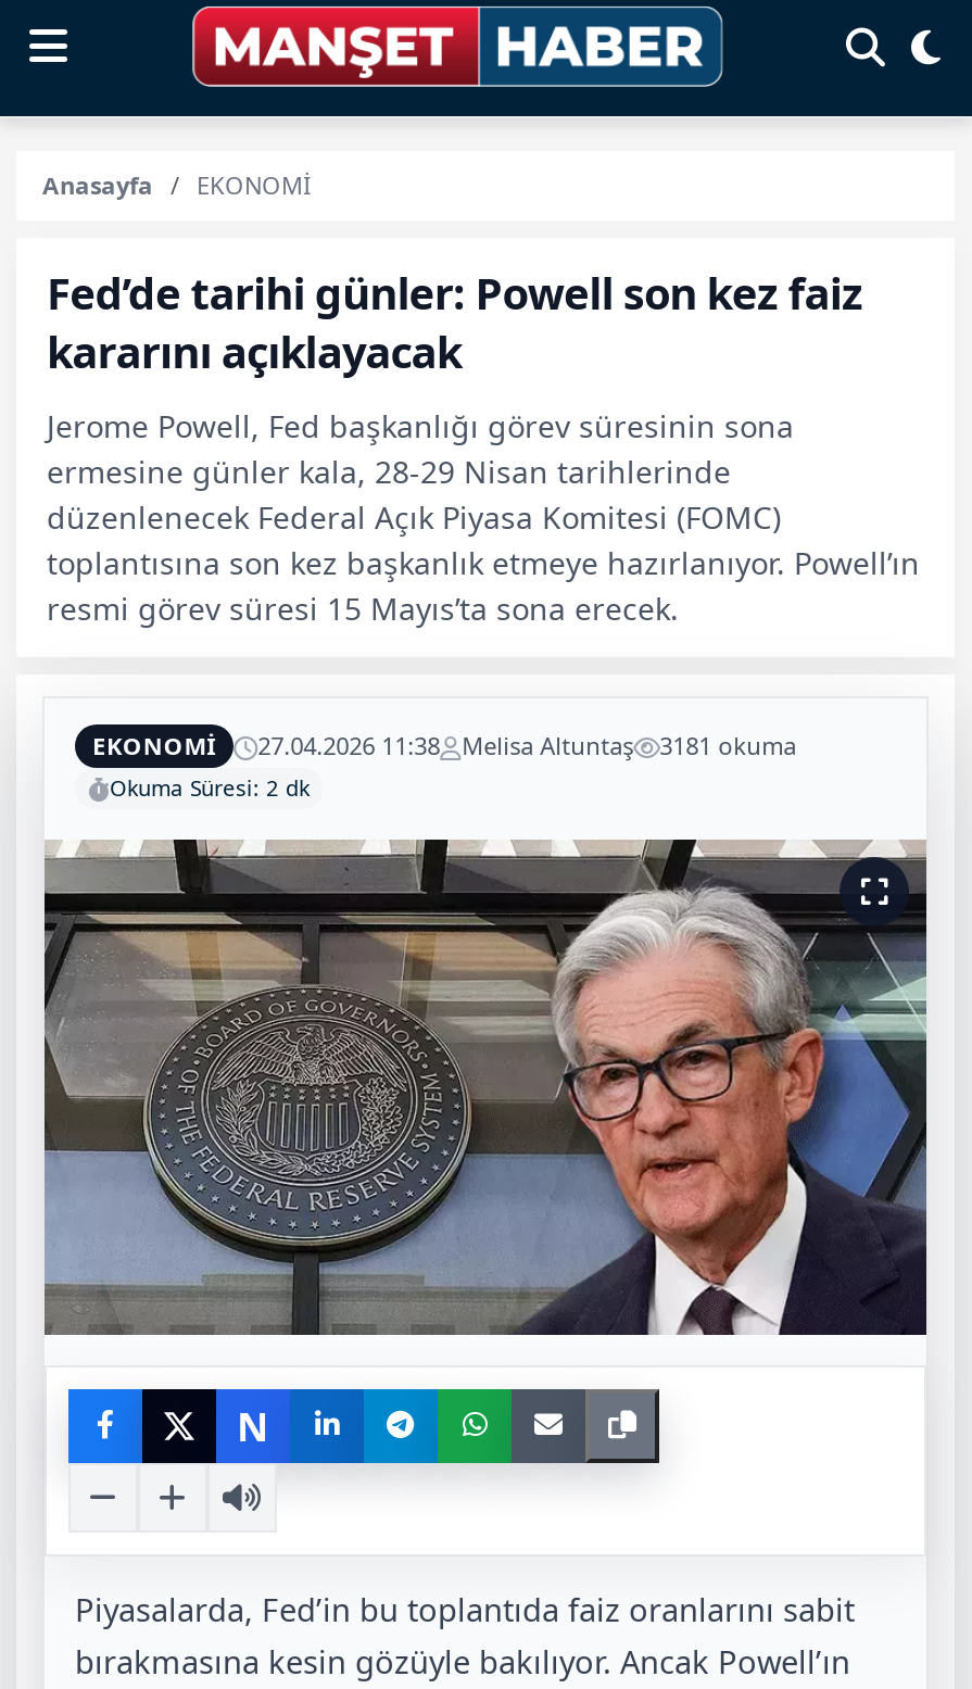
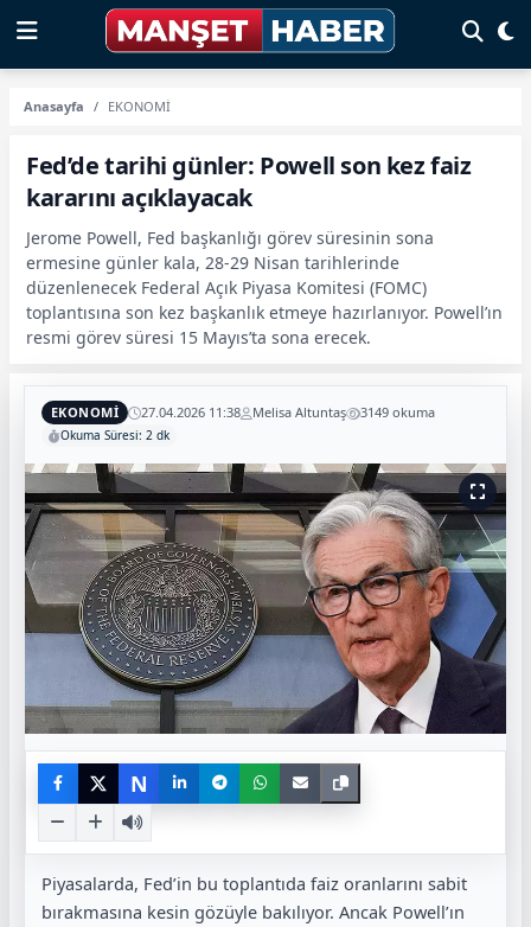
- EKONOMİ 27.04.2026 11:38 Melisa Altuntaş 3181 okuma
+ EKONOMİ 27.04.2026 11:38 Melisa Altuntaş 3149 okuma
